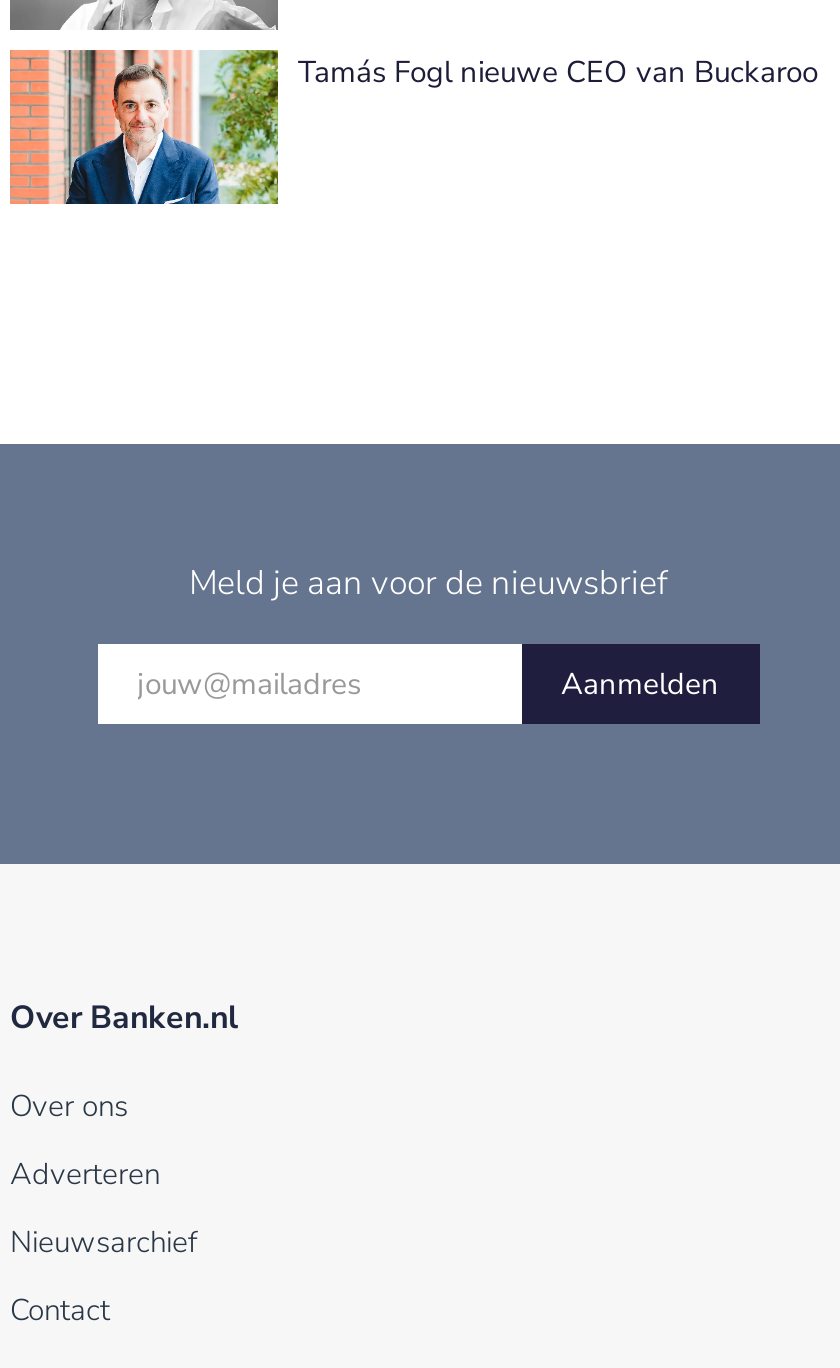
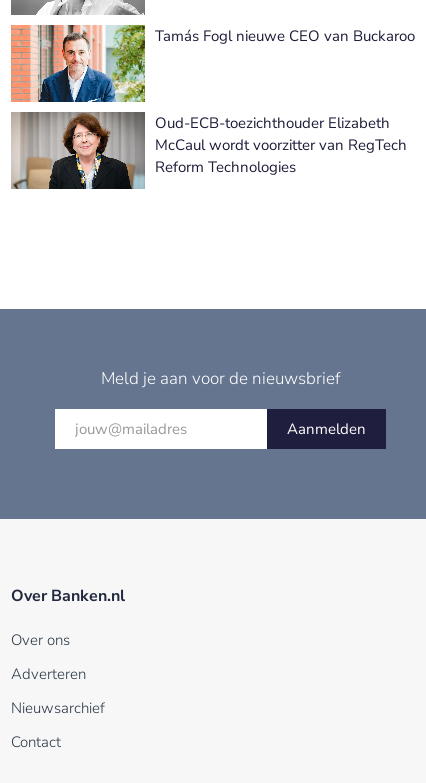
+ [image]
+ Oud-ECB-toezichthouder Elizabeth
+ McCaul wordt voorzitter van RegTech
+ Reform Technologies
